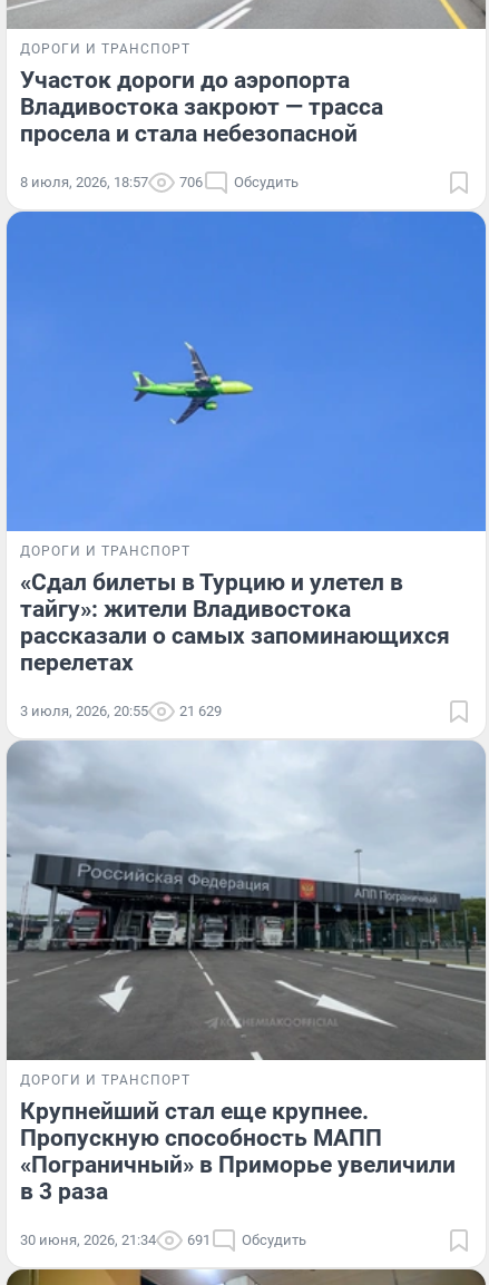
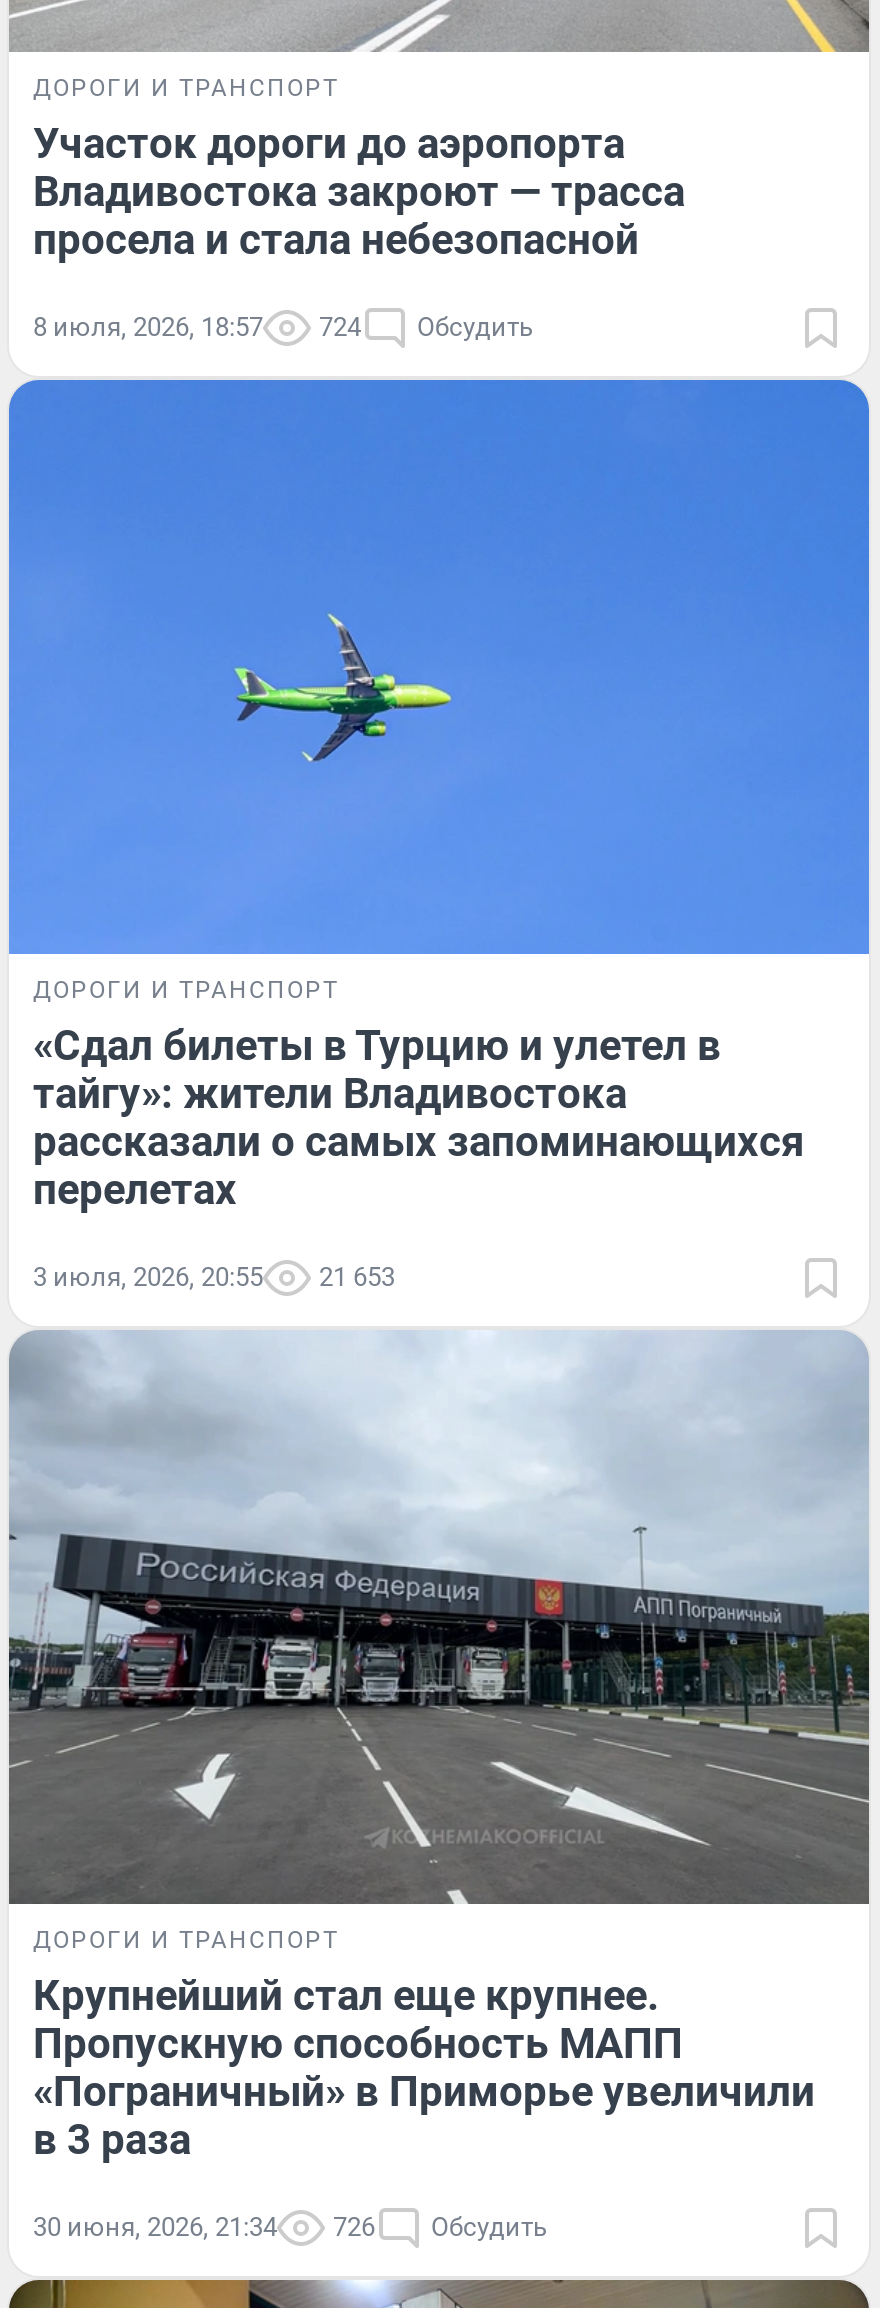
- 8 июля, 2026, 18:57 706 Обсудить
+ 8 июля, 2026, 18:57 724 Обсудить

- 3 июля, 2026, 20:55 21 629
+ 3 июля, 2026, 20:55 21 653

- 30 июня, 2026, 21:34 691 Обсудить
+ 30 июня, 2026, 21:34 726 Обсудить
